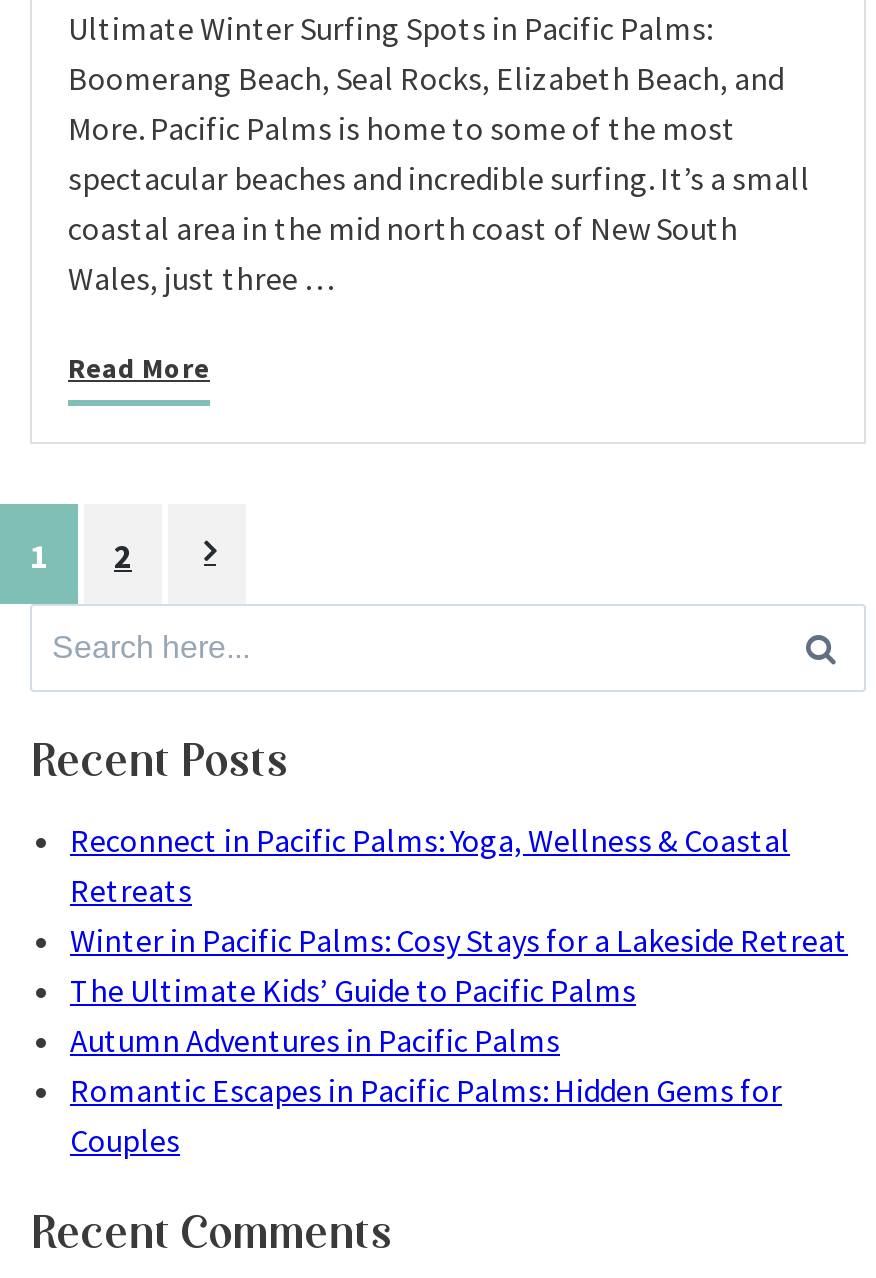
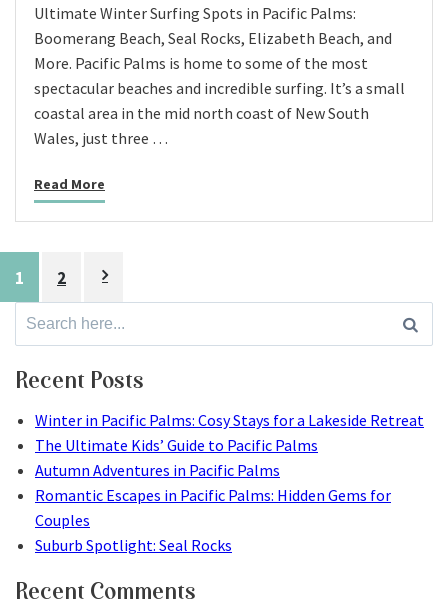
- Reconnect in Pacific Palms: Yoga, Wellness & Coastal
- Retreats

moved up: Winter in Pacific Palms: Cosy Stays for a Lakeside Retreat | The Ultimate Kids’ Guide to Pacific Palms | Autumn Adventures in Pacific Palms | Romantic Escapes in Pacific Palms: Hidden Gems for | Couples

+ Suburb Spotlight: Seal Rocks
